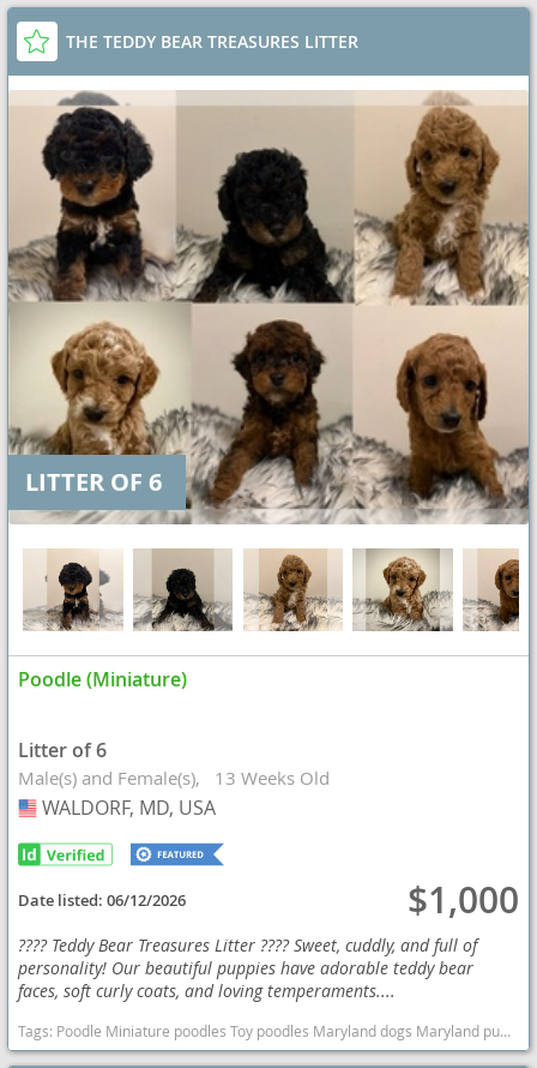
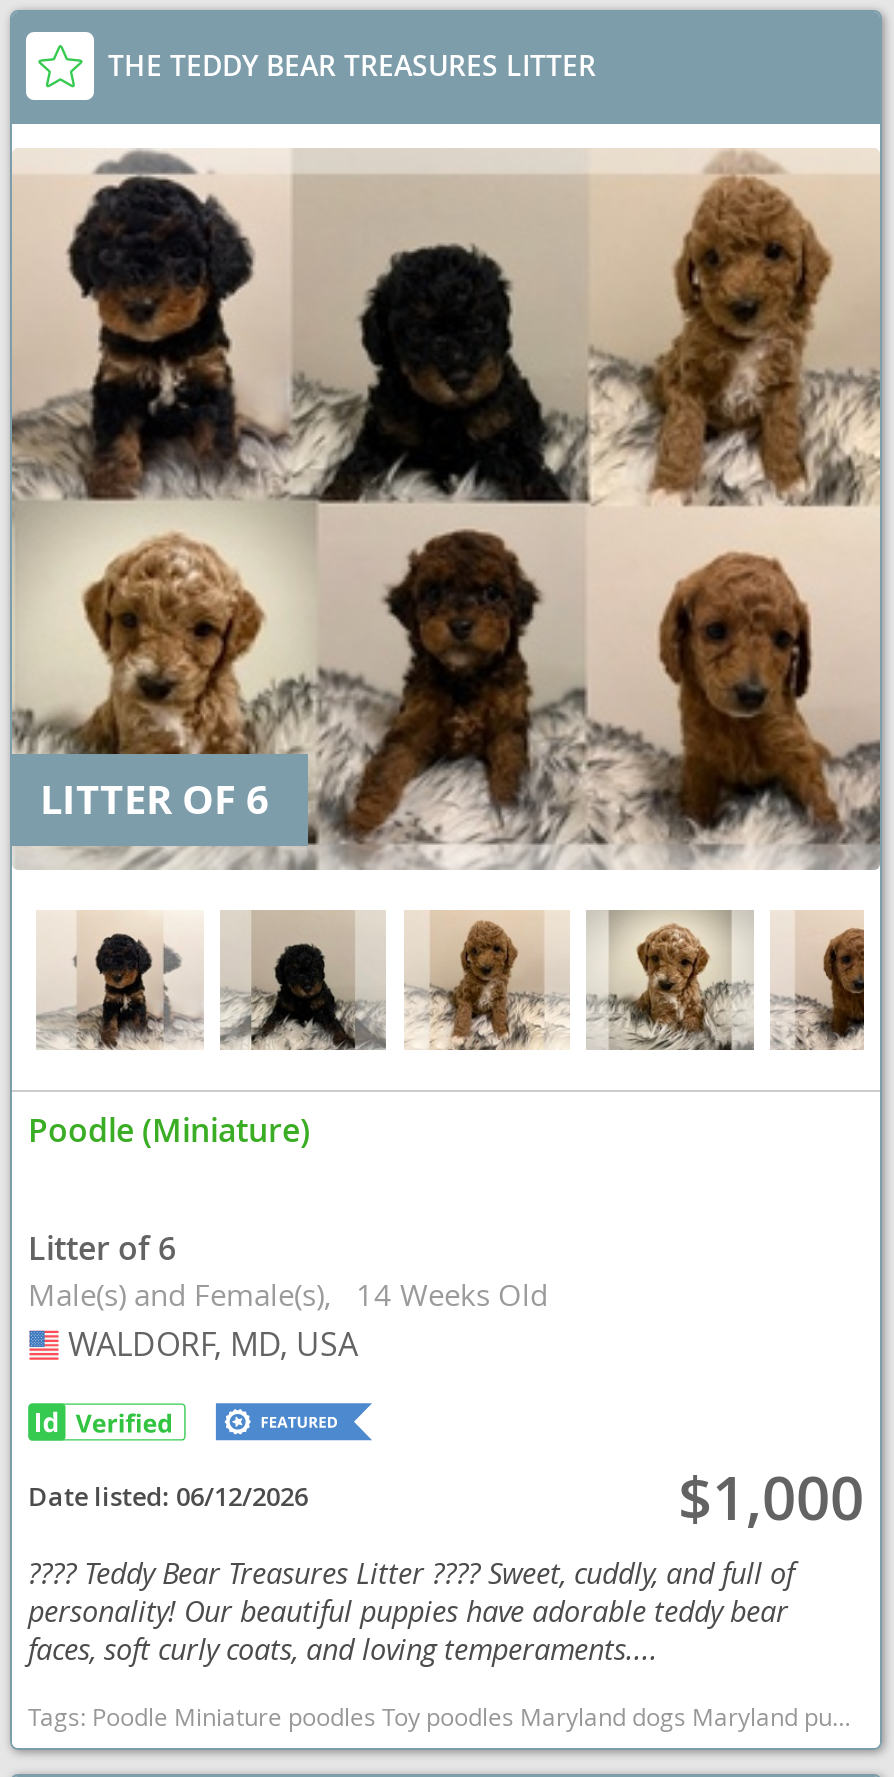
- Male(s) and Female(s) 13 Weeks Old
+ Male(s) and Female(s) 14 Weeks Old
